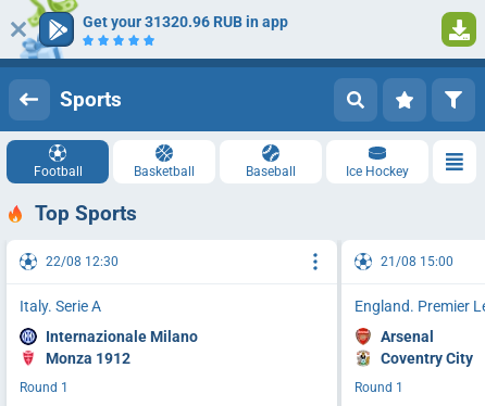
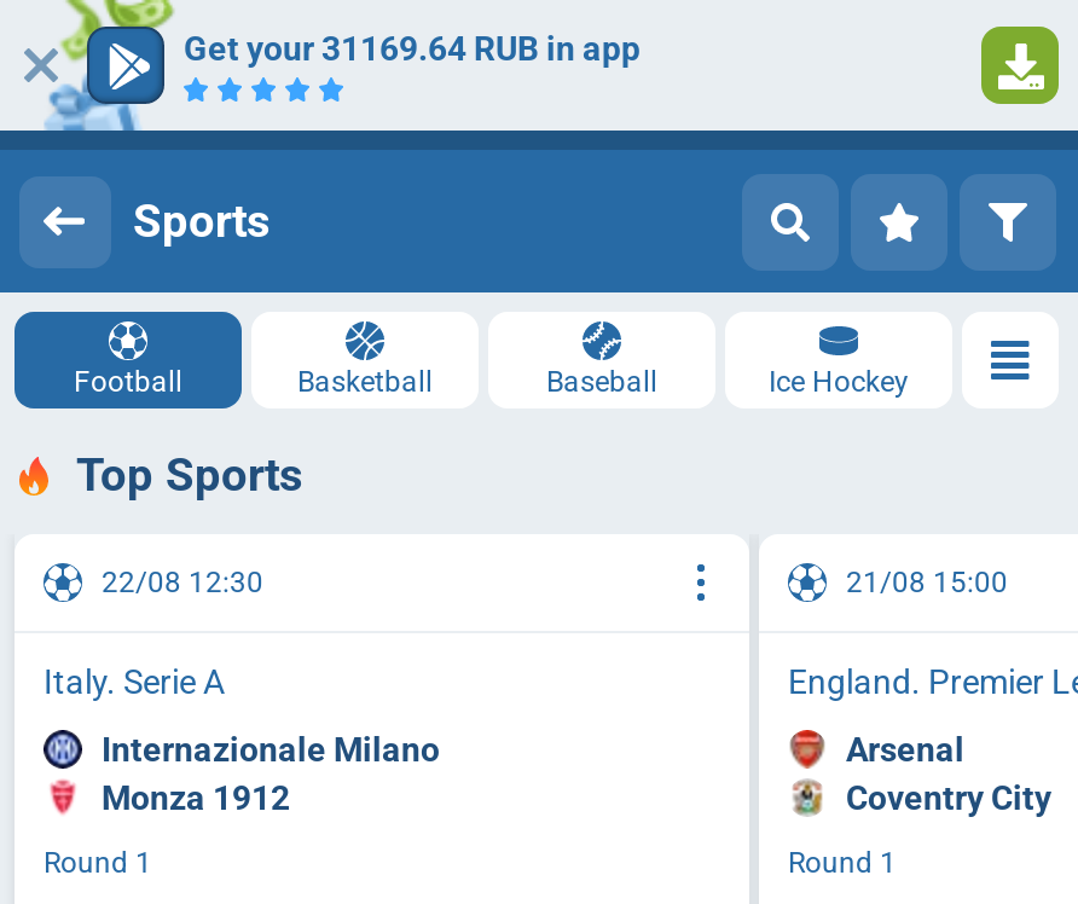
- Get your 31320.96 RUB in app
+ Get your 31169.64 RUB in app
